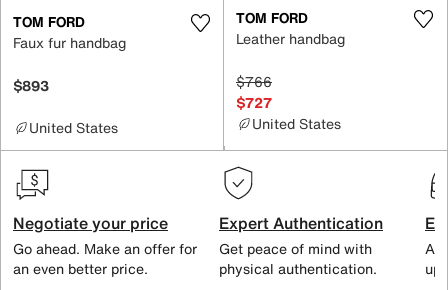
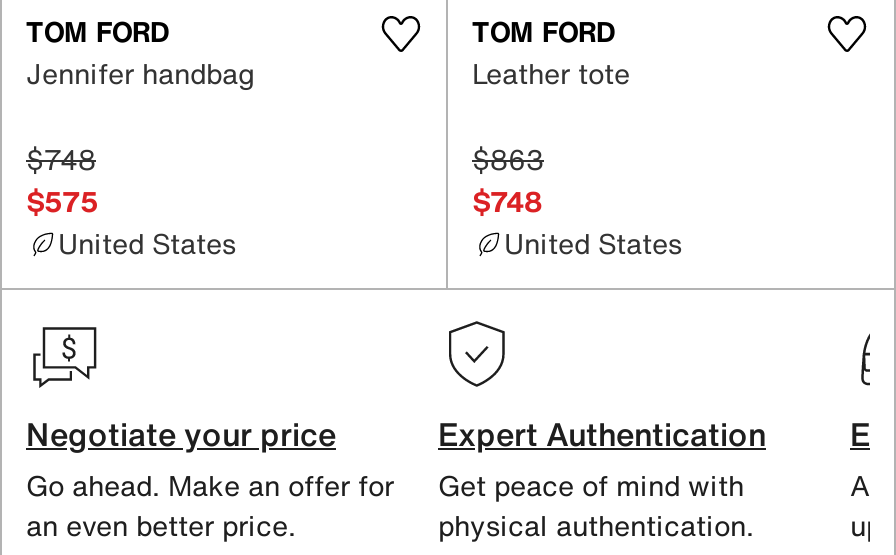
- Faux fur handbag
+ Jennifer handbag

- Leather handbag
+ Leather tote

- $893
+ $748
+ $575

- $766
+ $863

- $727
+ $748
